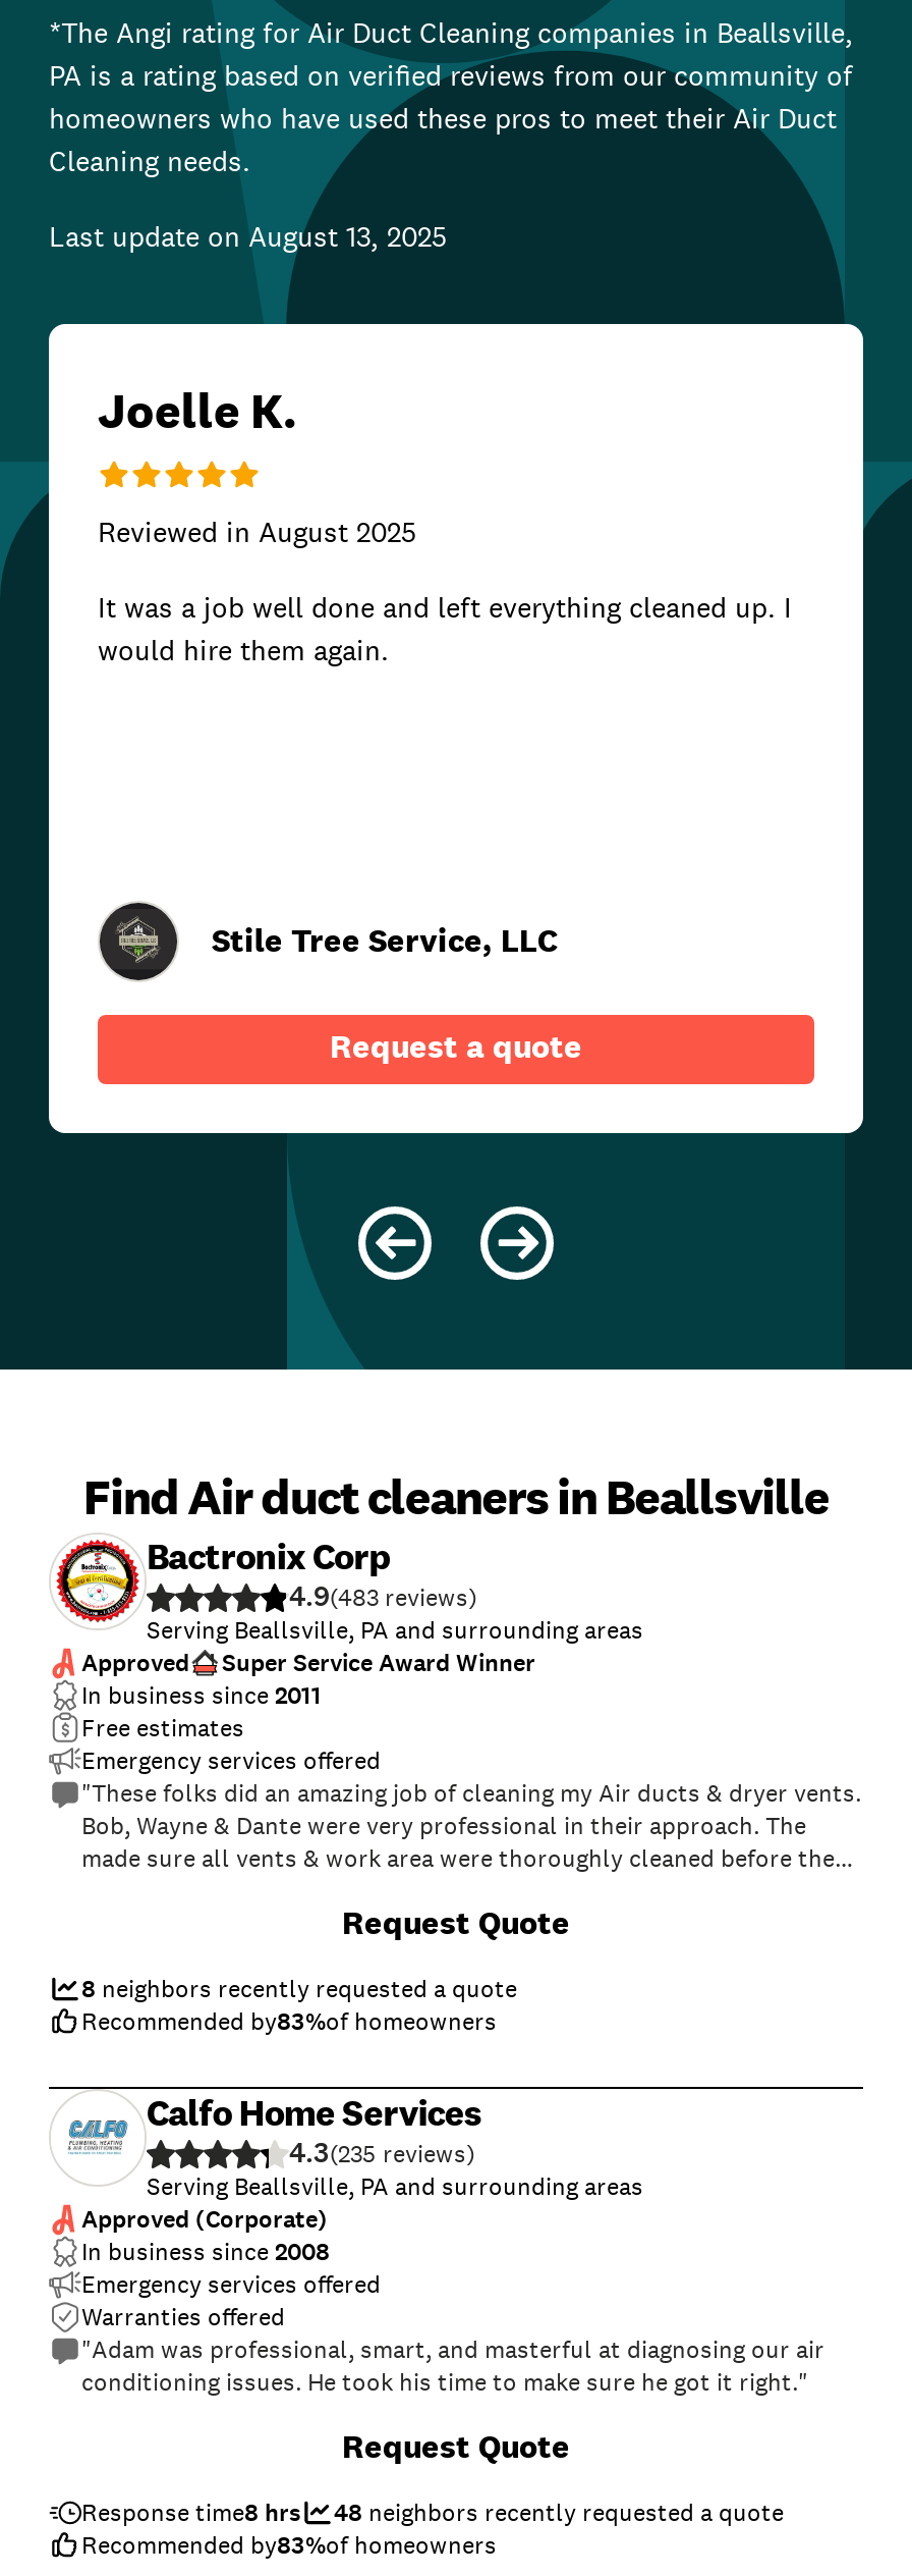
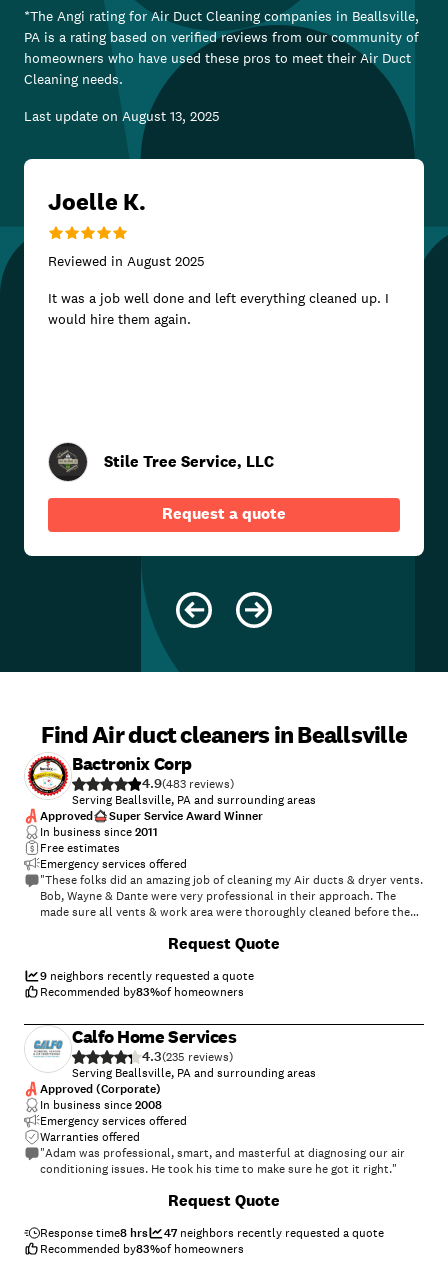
- 8 neighbors recently requested a quote
+ 9 neighbors recently requested a quote

- 48 neighbors recently requested a quote
+ 47 neighbors recently requested a quote
